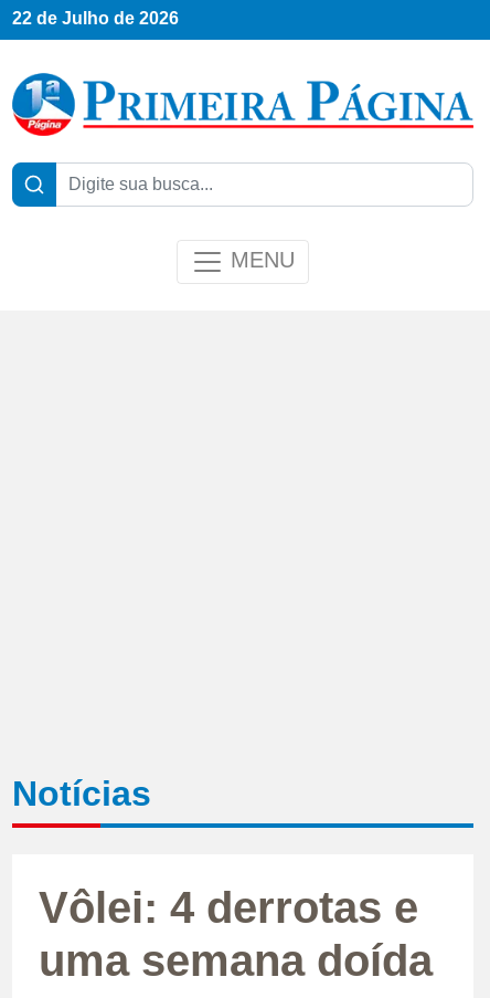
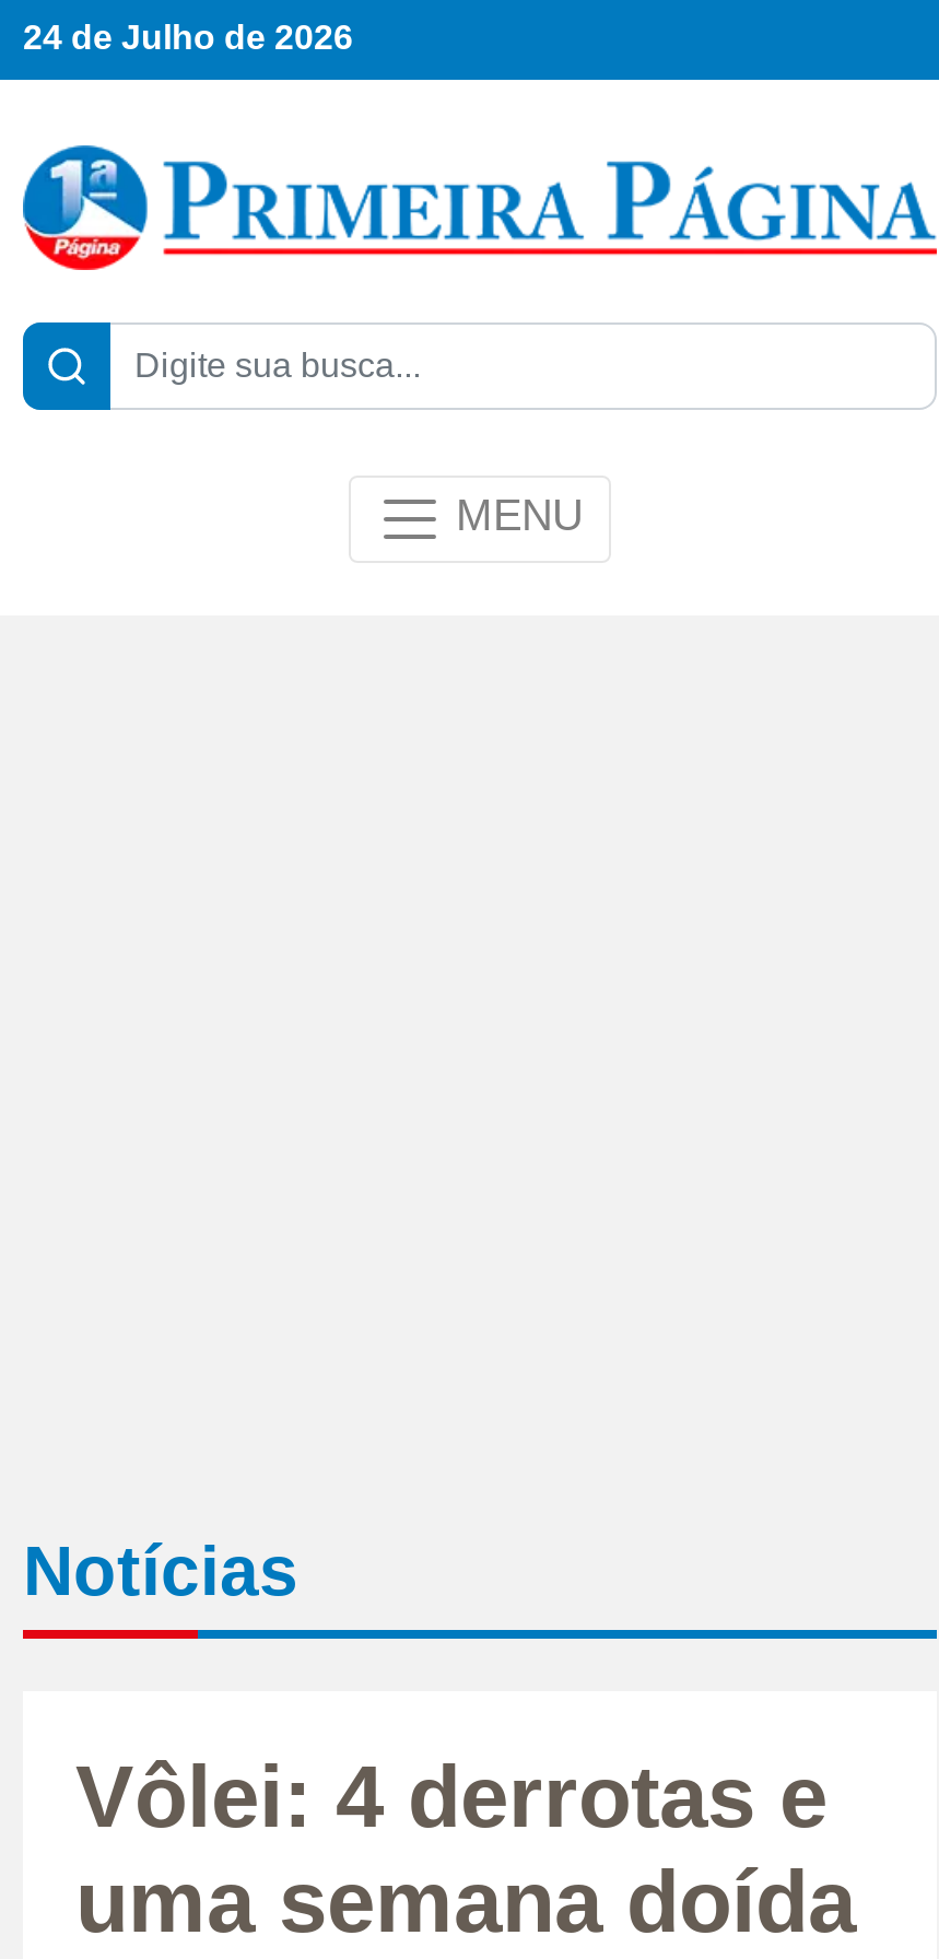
- 22 de Julho de 2026
+ 24 de Julho de 2026
